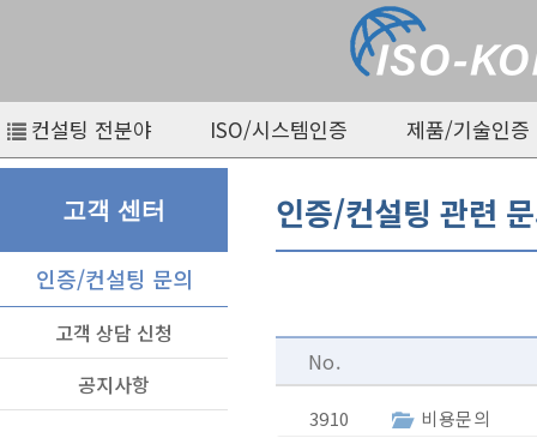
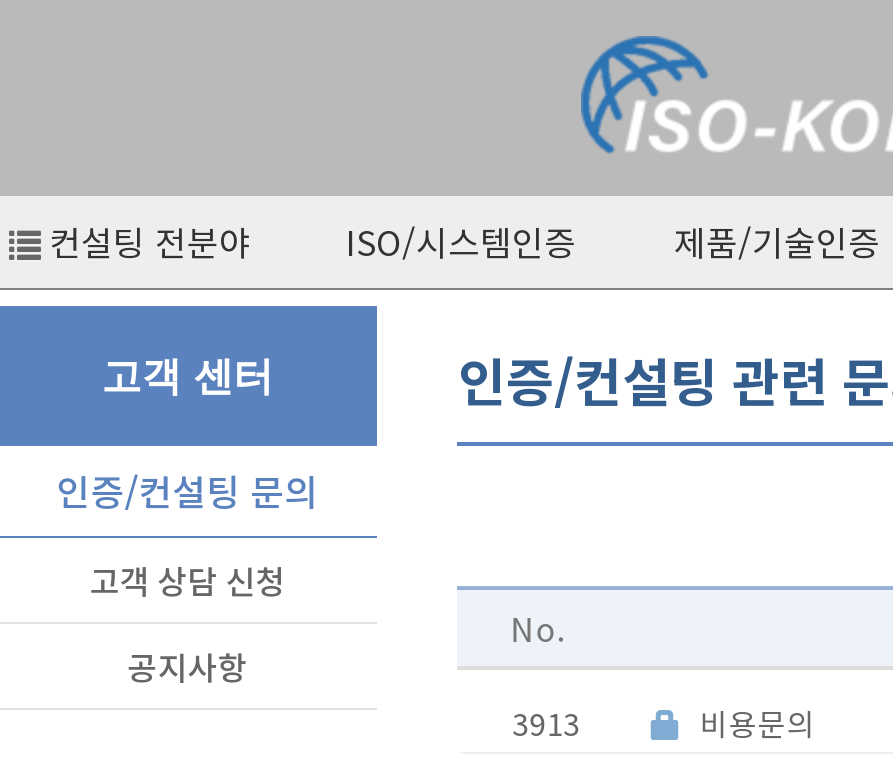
- 3910
+ 3913
